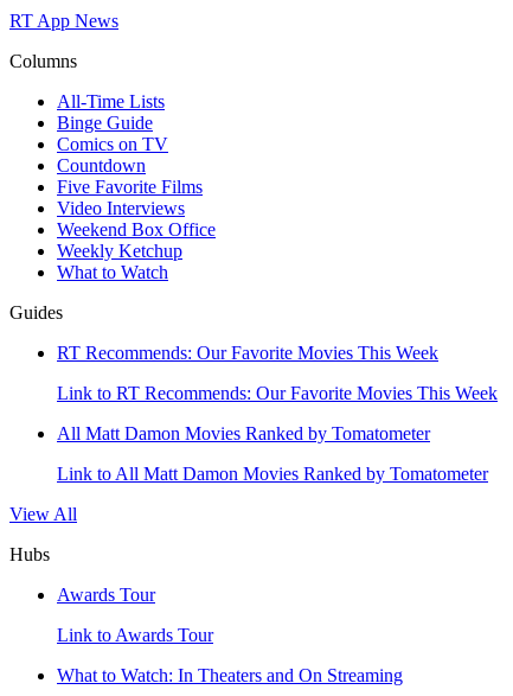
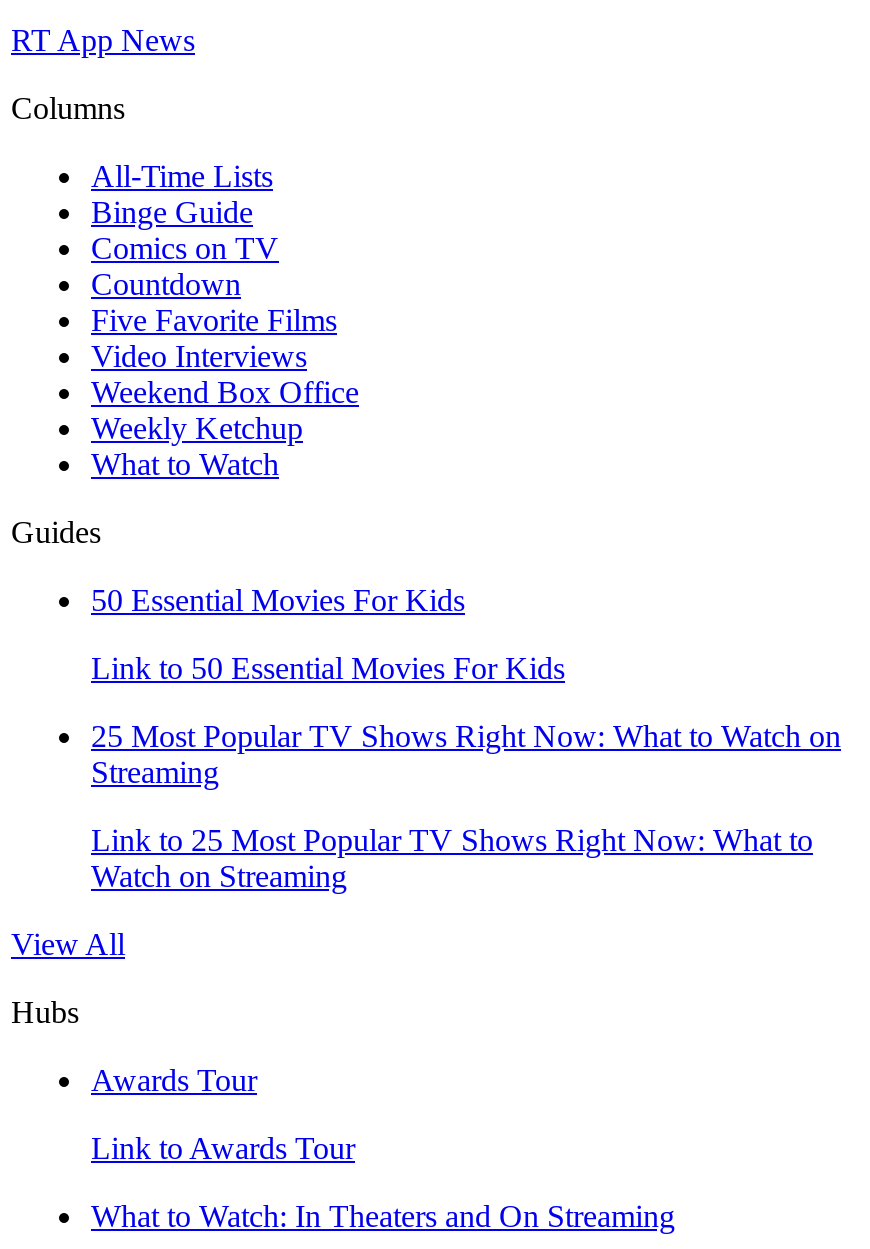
- RT Recommends: Our Favorite Movies This Week
+ 50 Essential Movies For Kids

- Link to RT Recommends: Our Favorite Movies This Week
+ Link to 50 Essential Movies For Kids

- All Matt Damon Movies Ranked by Tomatometer
+ 25 Most Popular TV Shows Right Now: What to Watch on
+ Streaming

- Link to All Matt Damon Movies Ranked by Tomatometer
+ Link to 25 Most Popular TV Shows Right Now: What to
+ Watch on Streaming
